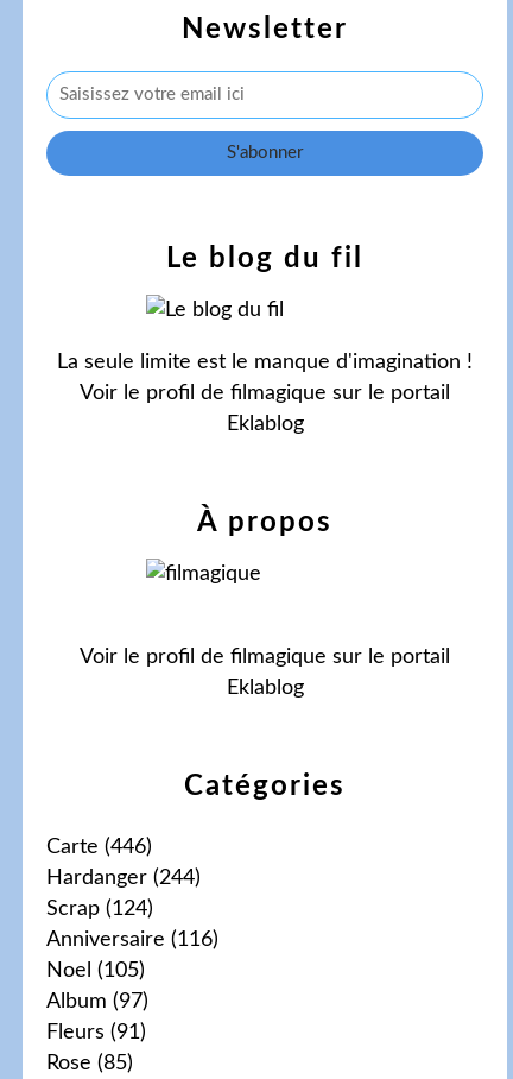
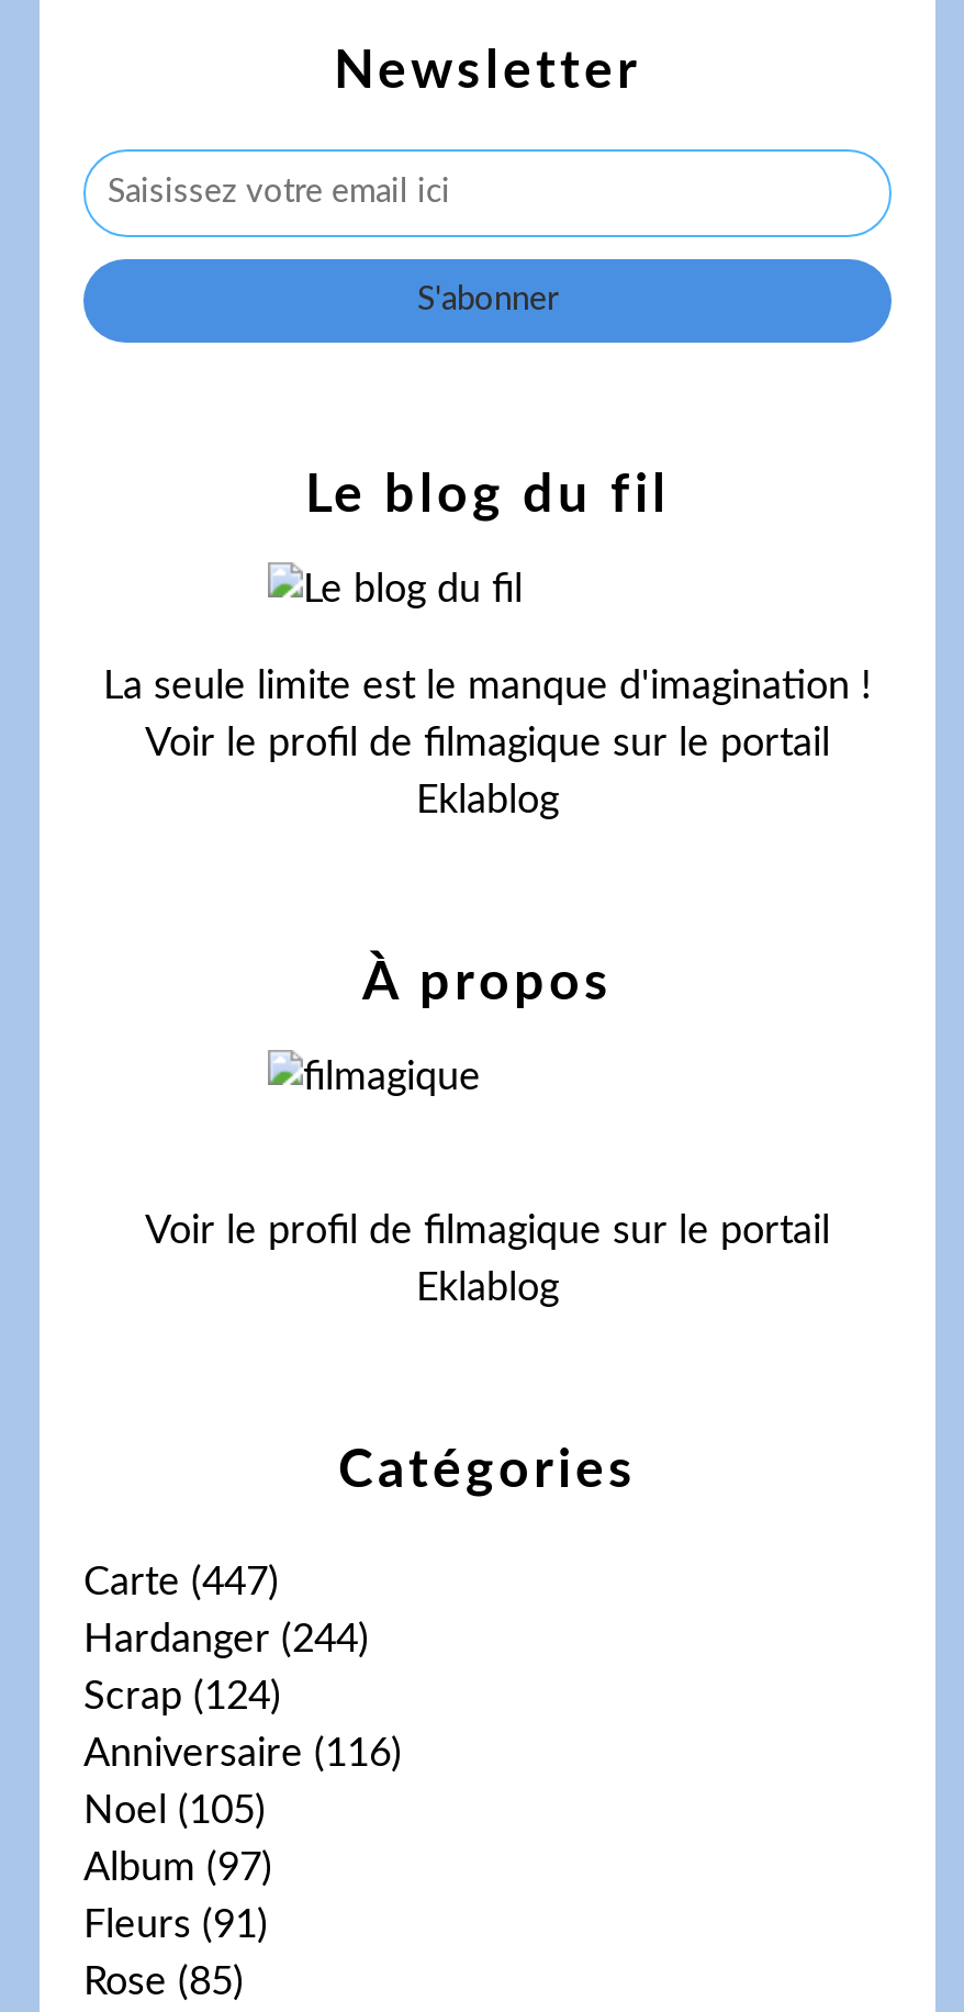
- Carte (446)
+ Carte (447)
